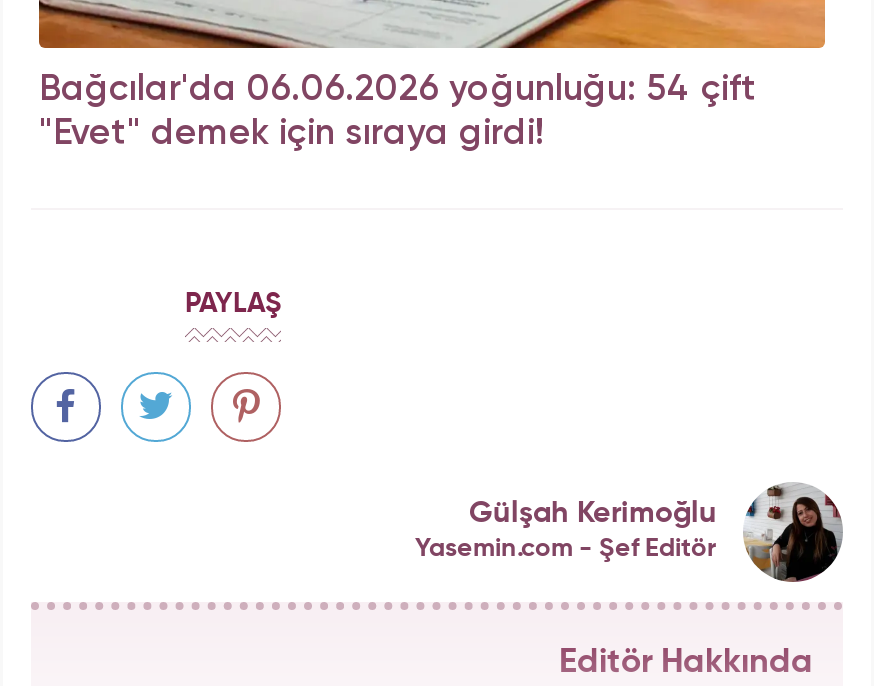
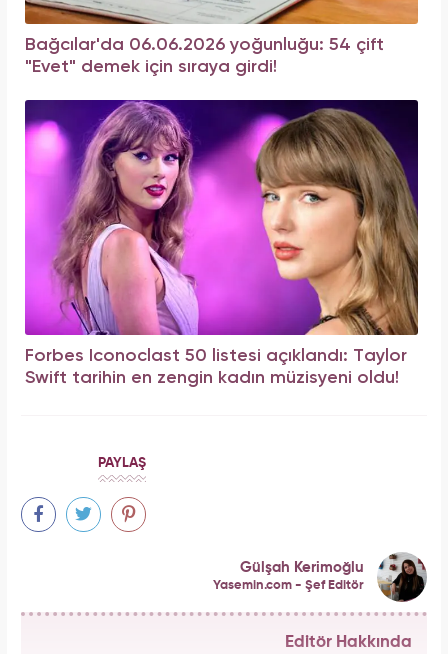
+ [image]
+ Forbes Iconoclast 50 listesi açıklandı: Taylor
+ Swift tarihin en zengin kadın müzisyeni oldu!
